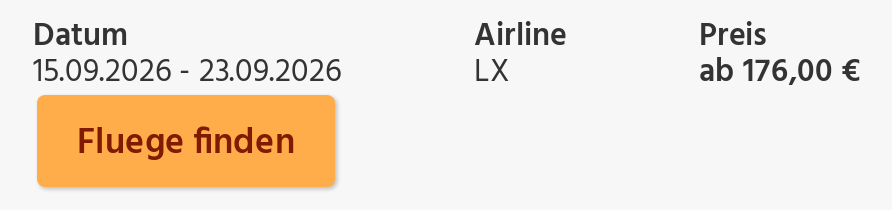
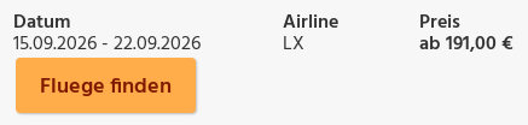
- 15.09.2026 - 23.09.2026
+ 15.09.2026 - 22.09.2026

- ab 176,00 €
+ ab 191,00 €
